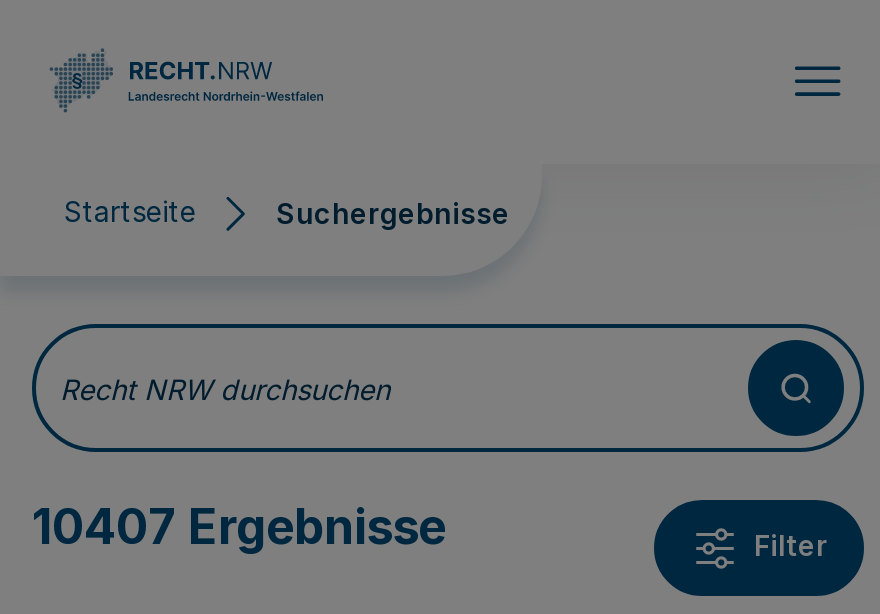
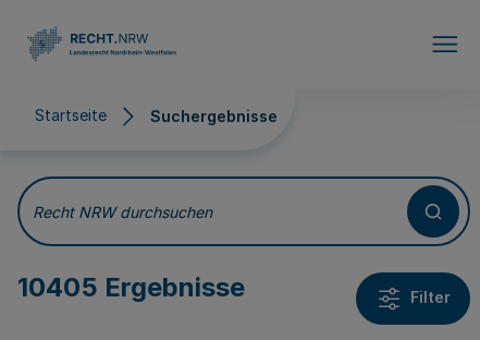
- 10407 Ergebnisse
+ 10405 Ergebnisse
